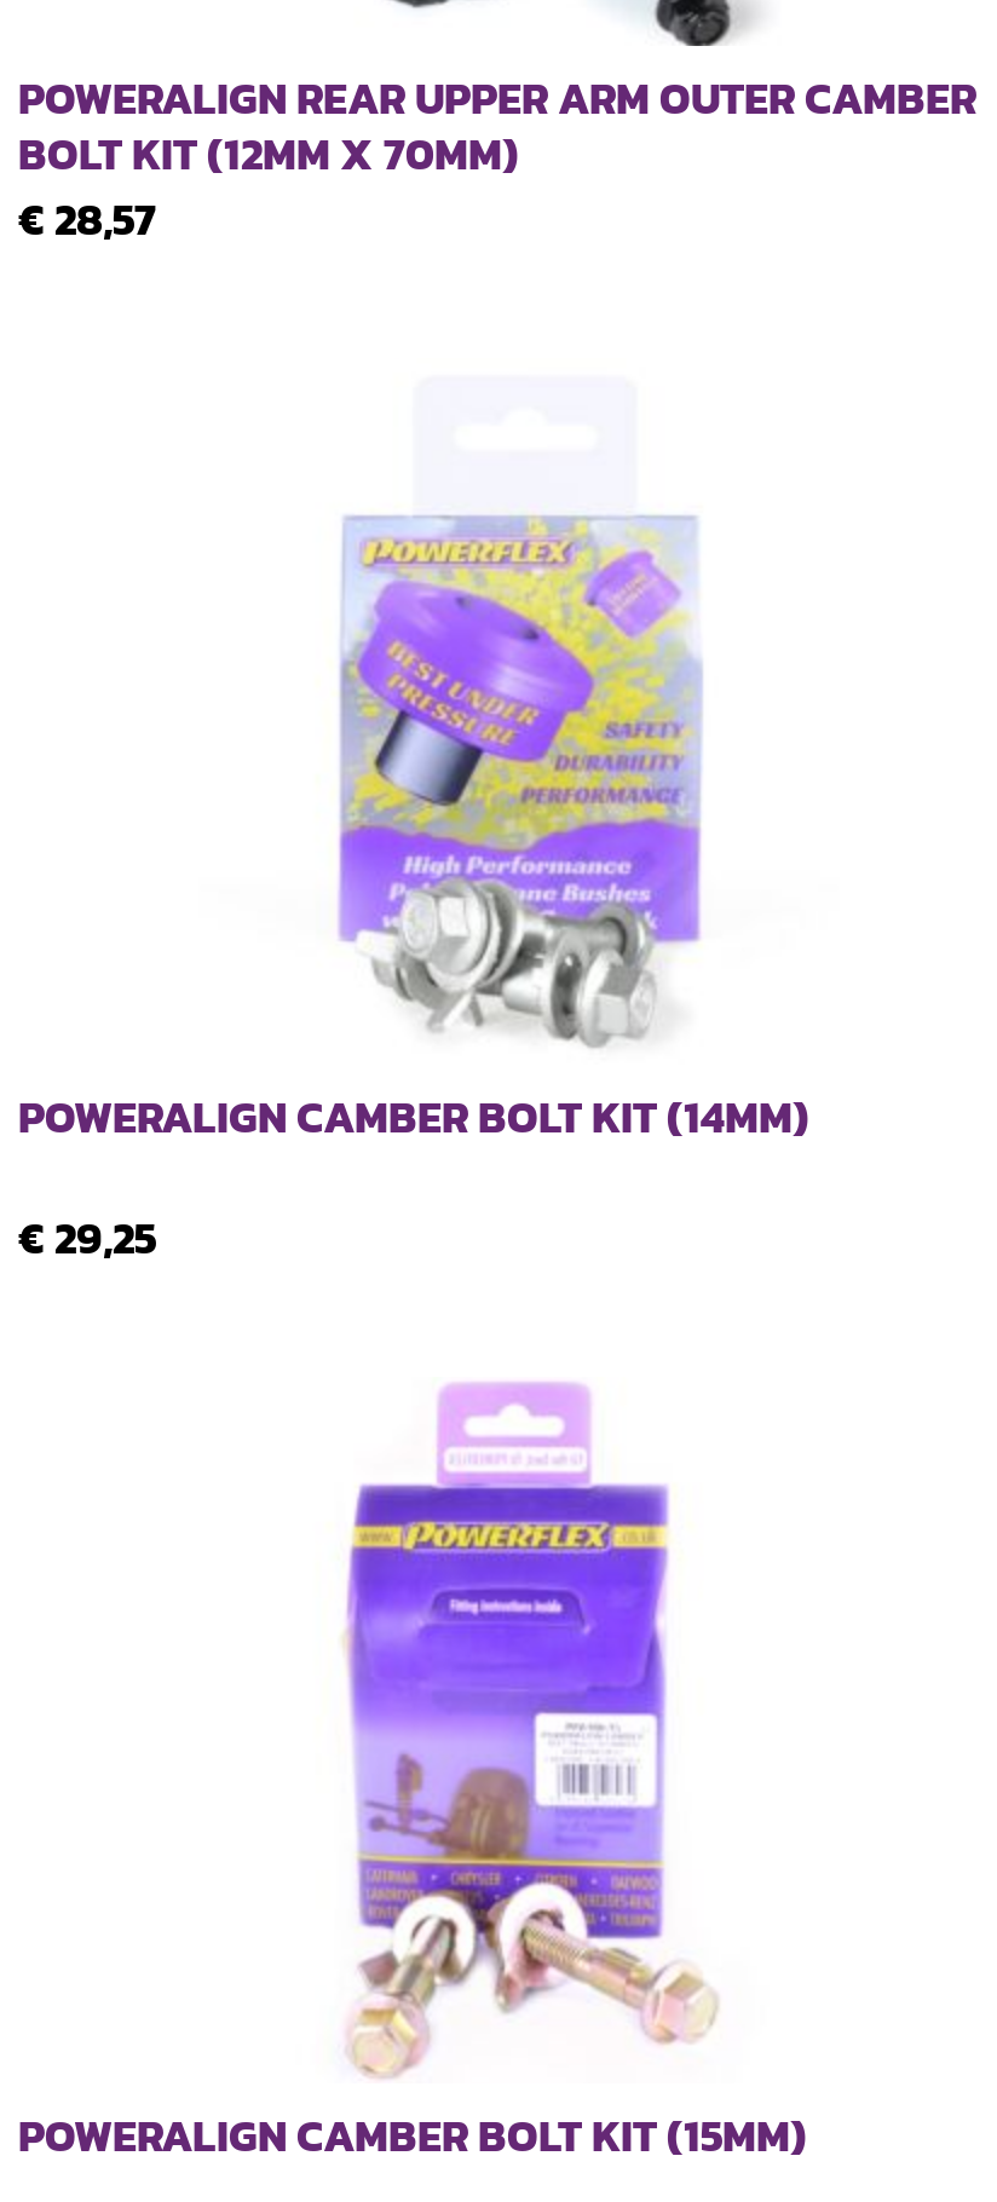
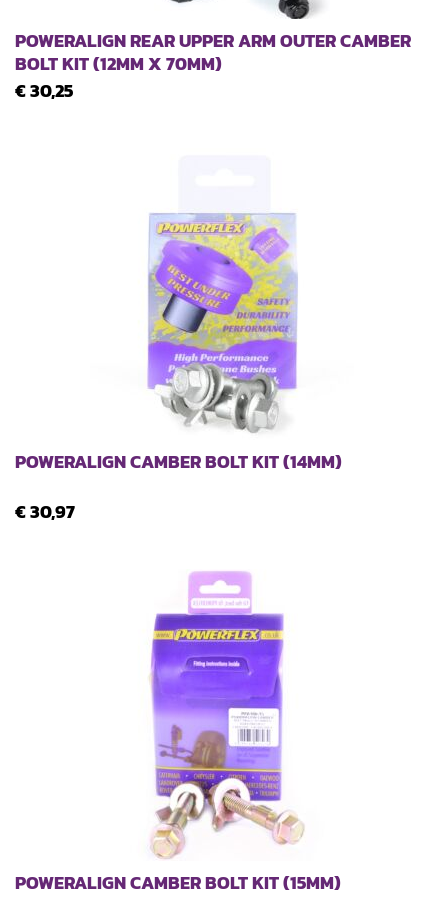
- € 28,57
+ € 30,25

- € 29,25
+ € 30,97
